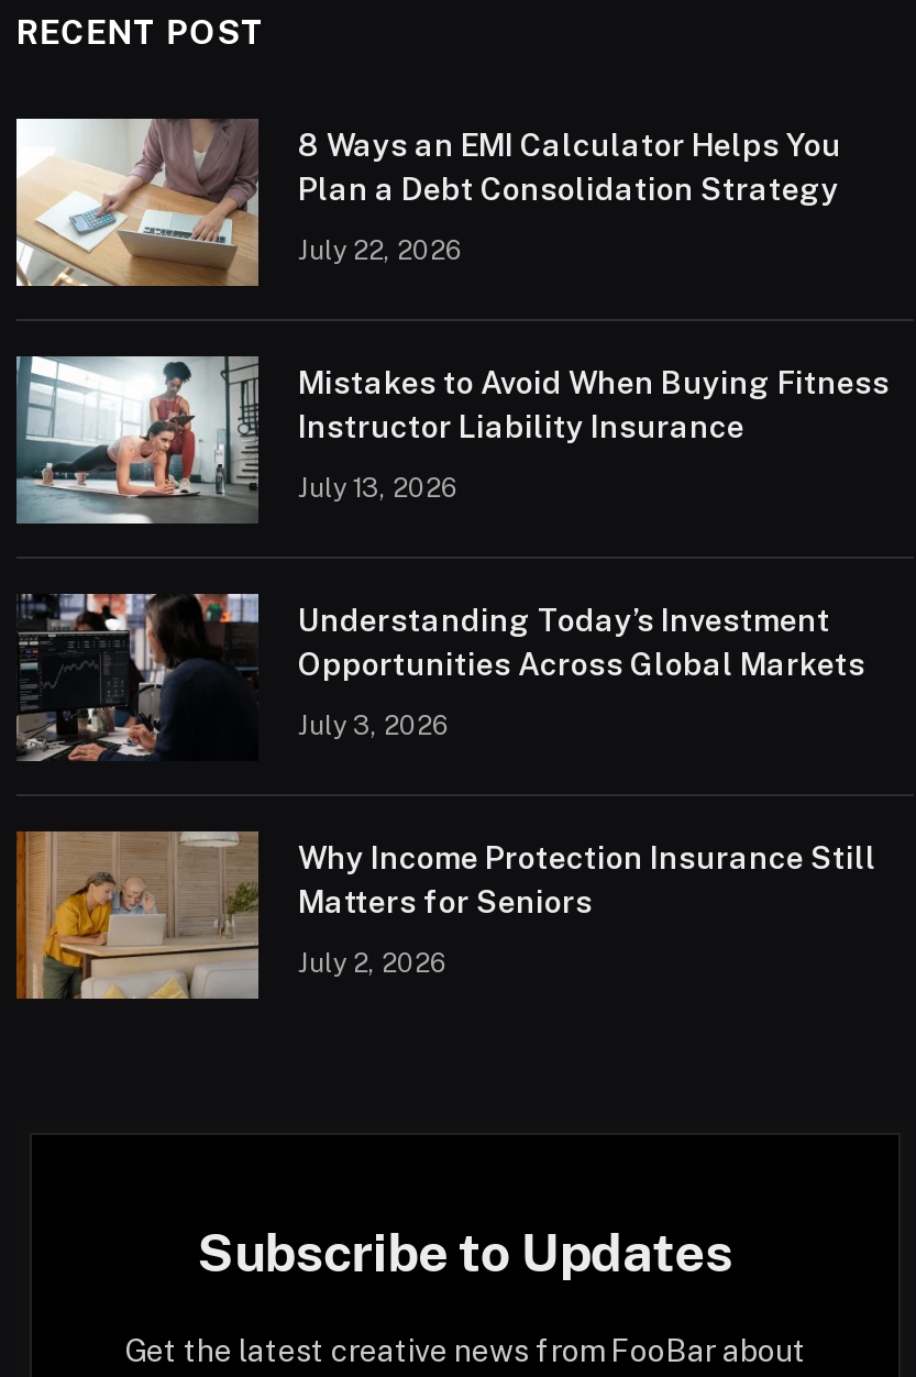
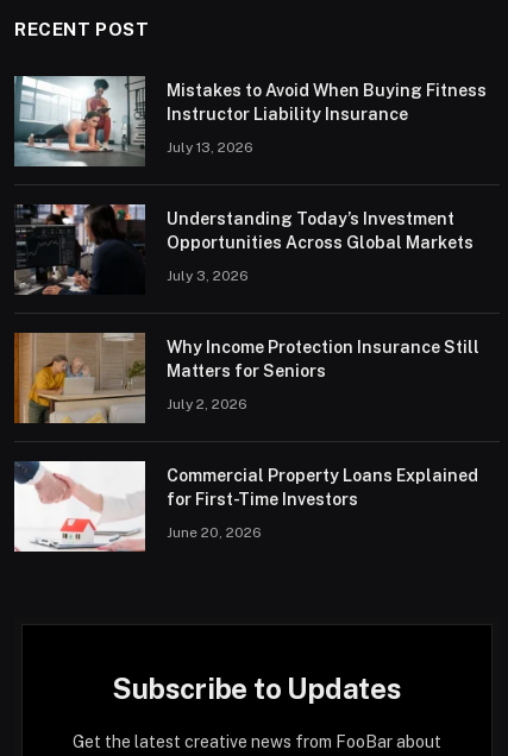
- [image]
- 8 Ways an EMI Calculator Helps You
- Plan a Debt Consolidation Strategy
- July 22, 2026

moved up: [image] | Mistakes to Avoid When Buying Fitness | Instructor Liability Insurance | ... | Matters for Seniors | July 2, 2026

+ [image]
+ Commercial Property Loans Explained
+ for First-Time Investors
+ June 20, 2026
